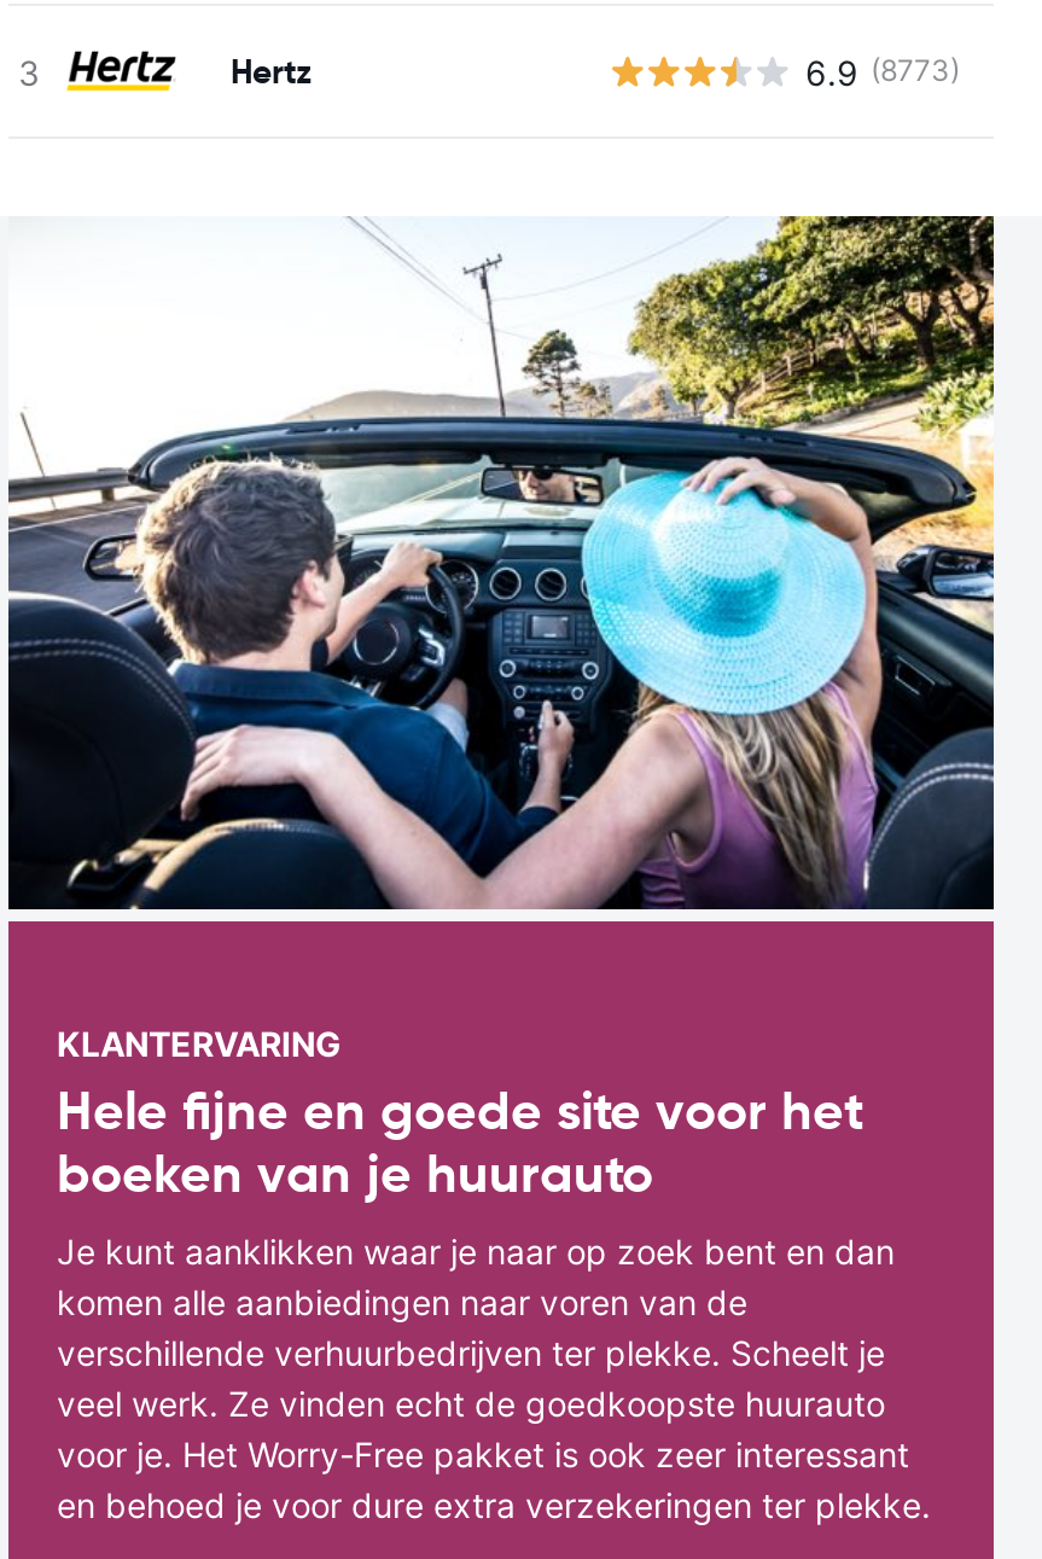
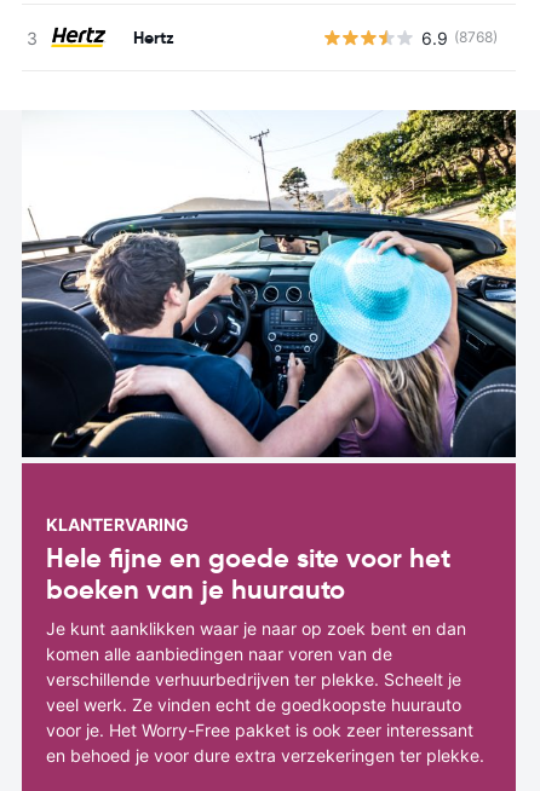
- 6.9 (8773)
+ 6.9 (8768)
